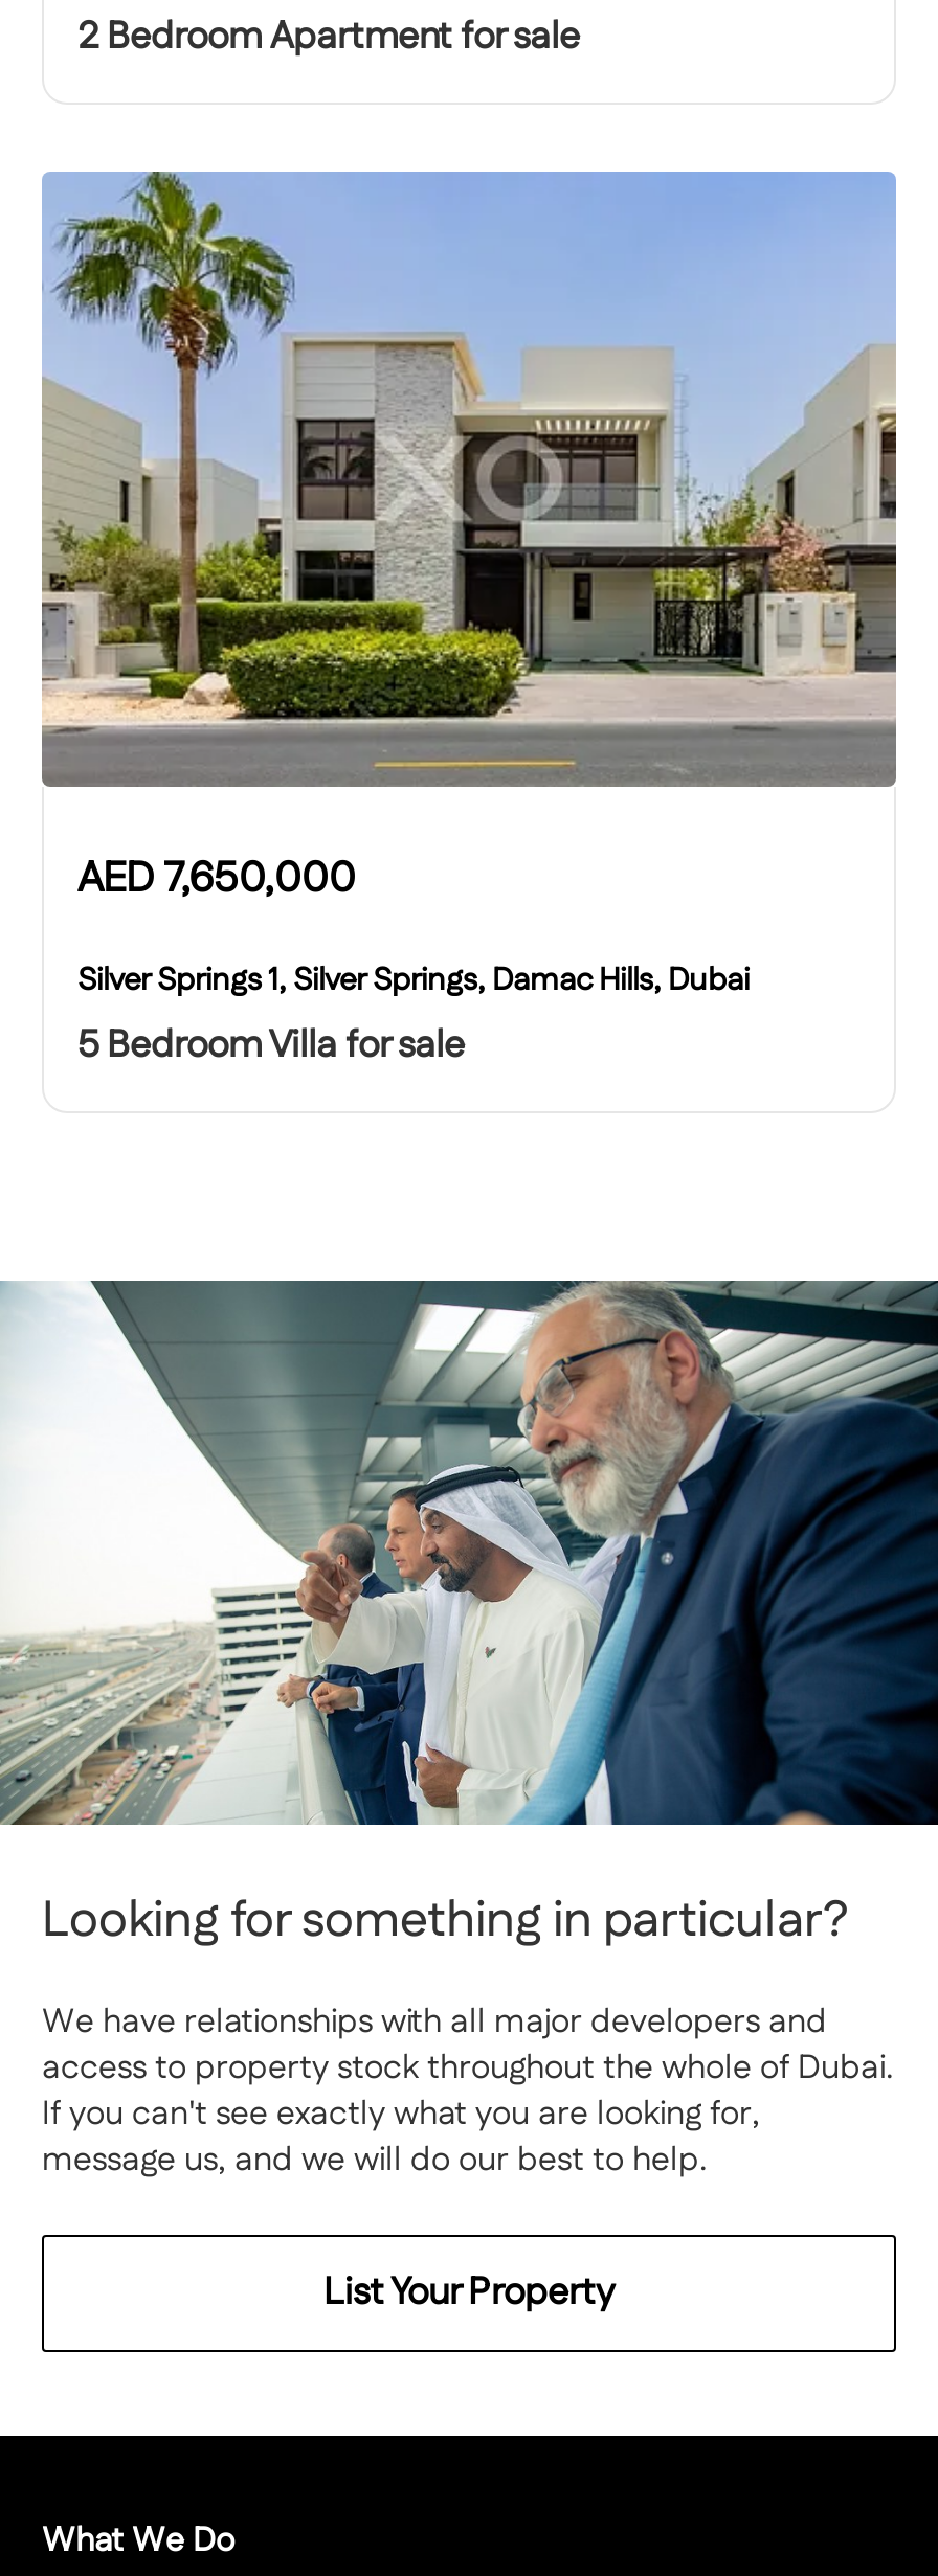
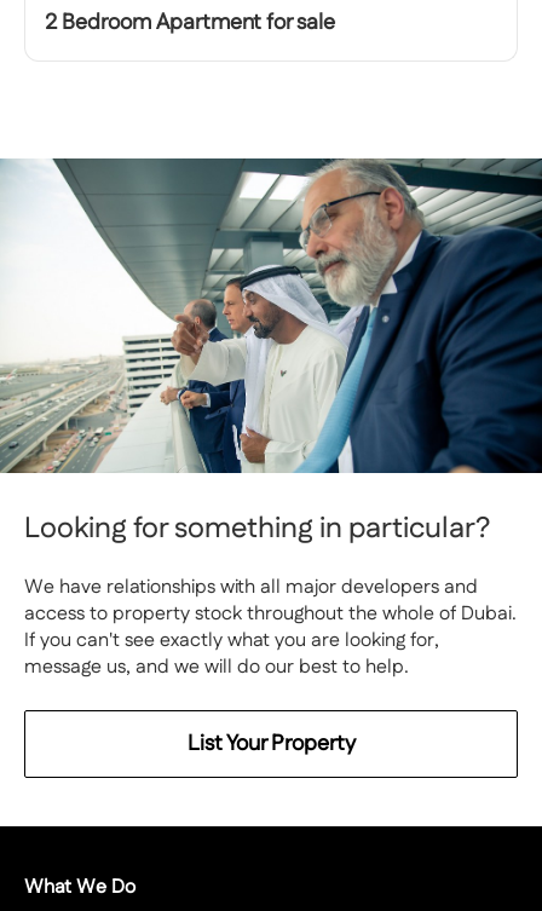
- [image]
- AED 7,650,000
- Silver Springs 1, Silver Springs, Damac Hills, Dubai
- 5 Bedroom Villa for sale
